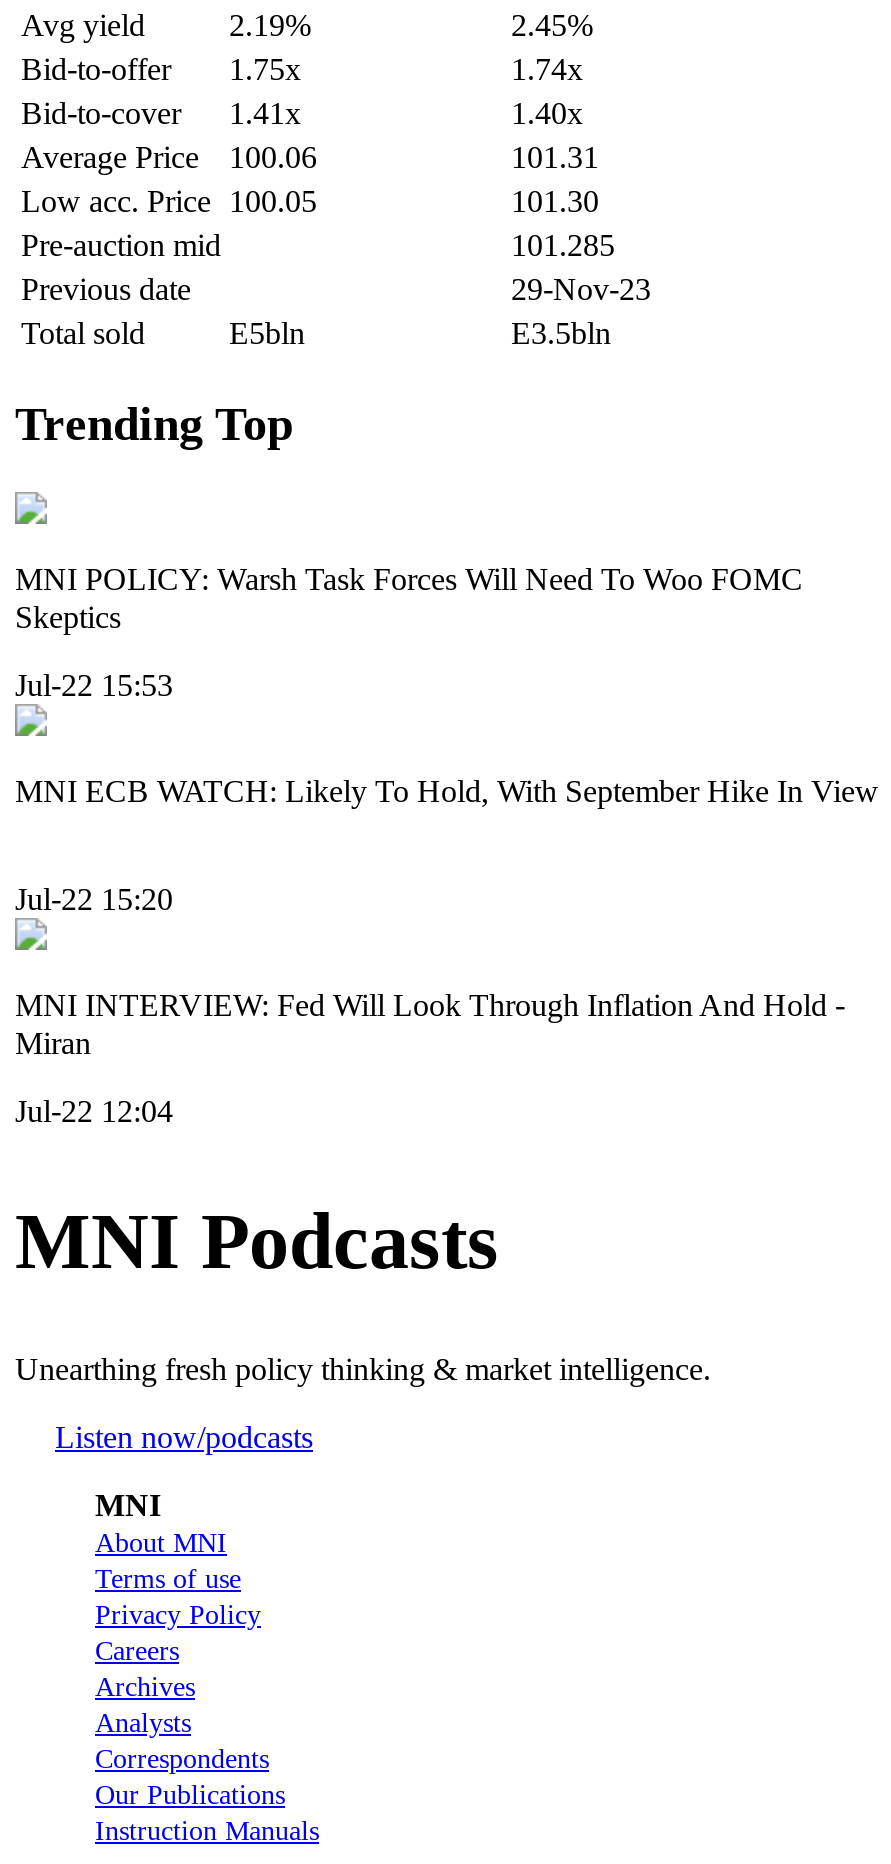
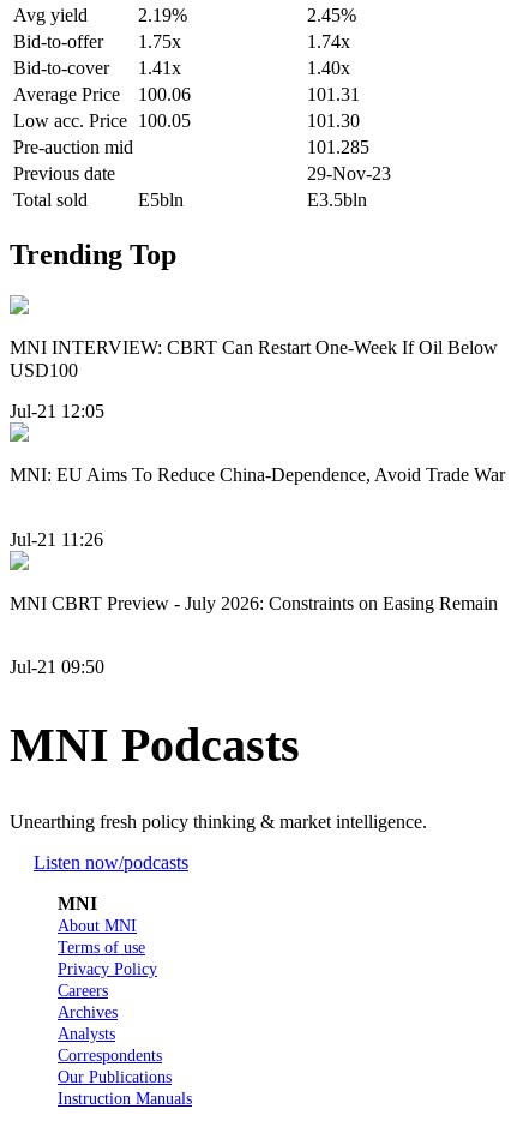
- MNI POLICY: Warsh Task Forces Will Need To Woo FOMC
- Skeptics
+ MNI INTERVIEW: CBRT Can Restart One-Week If Oil Below
+ USD100

- Jul-22 15:53
+ Jul-21 12:05

- MNI ECB WATCH: Likely To Hold, With September Hike In View
+ MNI: EU Aims To Reduce China-Dependence, Avoid Trade War

- Jul-22 15:20
+ Jul-21 11:26

- MNI INTERVIEW: Fed Will Look Through Inflation And Hold -
- Miran
+ MNI CBRT Preview - July 2026: Constraints on Easing Remain

- Jul-22 12:04
+ Jul-21 09:50
